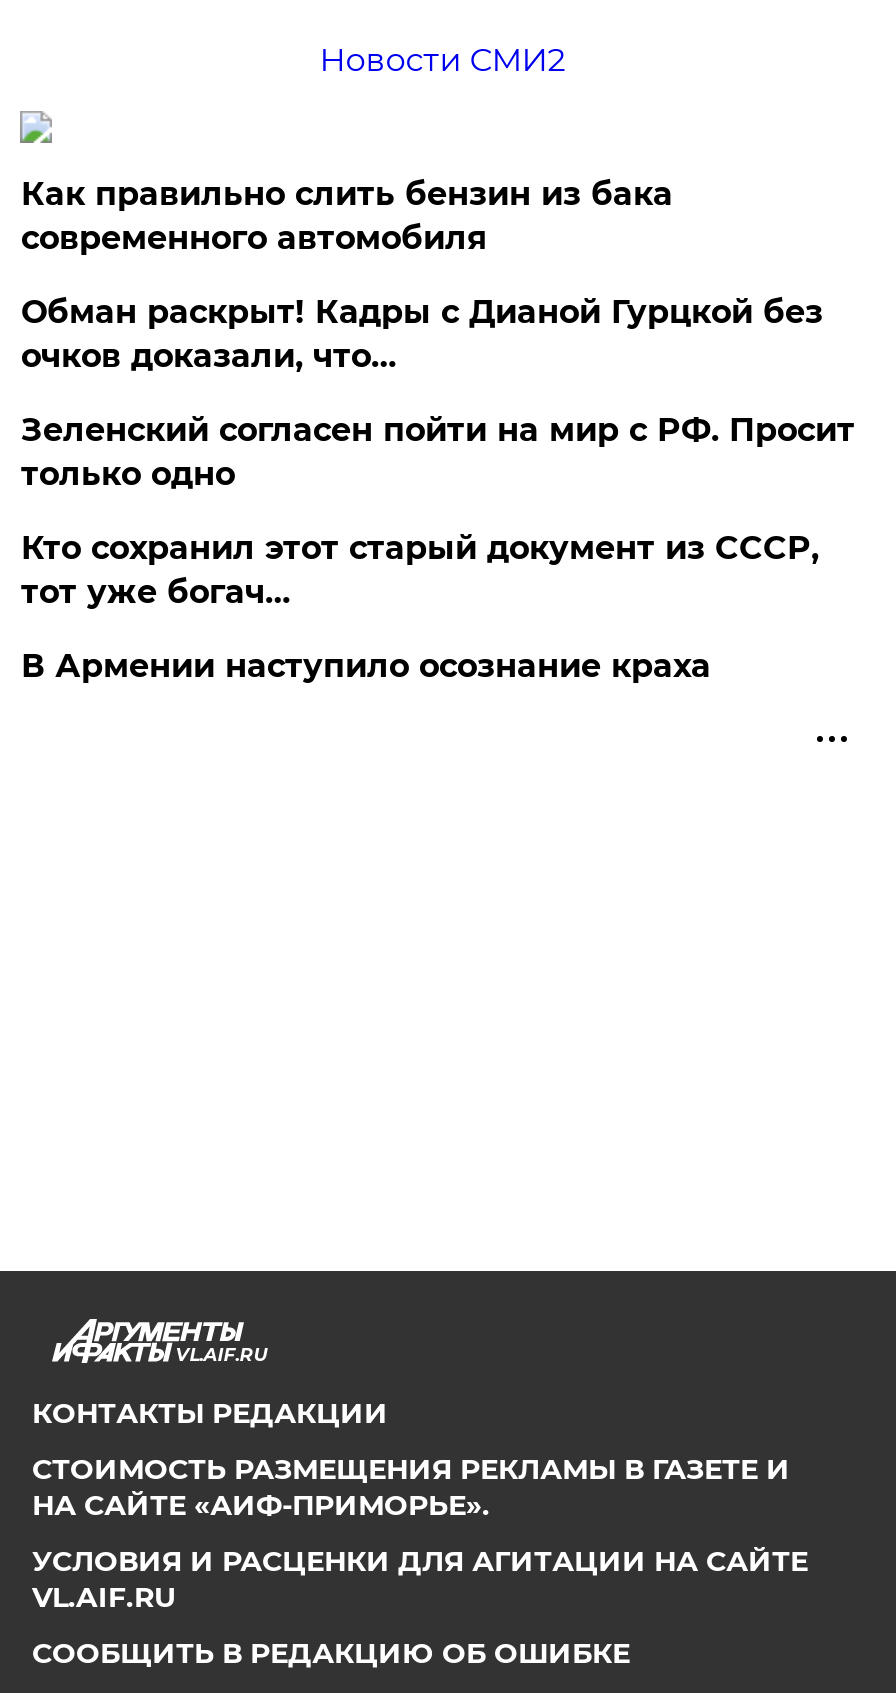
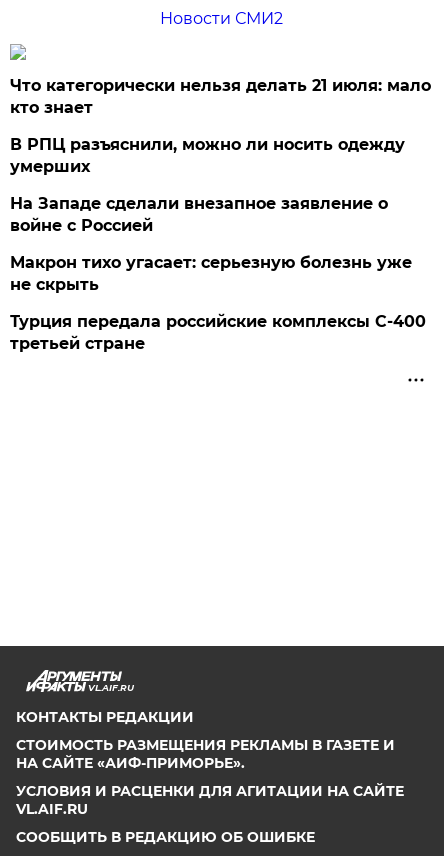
- Как правильно слить бензин из бака
- современного автомобиля
+ Что категорически нельзя делать 21 июля: мало
+ кто знает

- Обман раскрыт! Кадры с Дианой Гурцкой без
- очков доказали, что…
+ В РПЦ разъяснили, можно ли носить одежду
+ умерших

- Зеленский согласен пойти на мир с РФ. Просит
- только одно
+ На Западе сделали внезапное заявление о
+ войне с Россией

- Кто сохранил этот старый документ из СССР,
- тот уже богач…
+ Макрон тихо угасает: серьезную болезнь уже
+ не скрыть

- В Армении наступило осознание краха
+ Турция передала российские комплексы С-400
+ третьей стране
